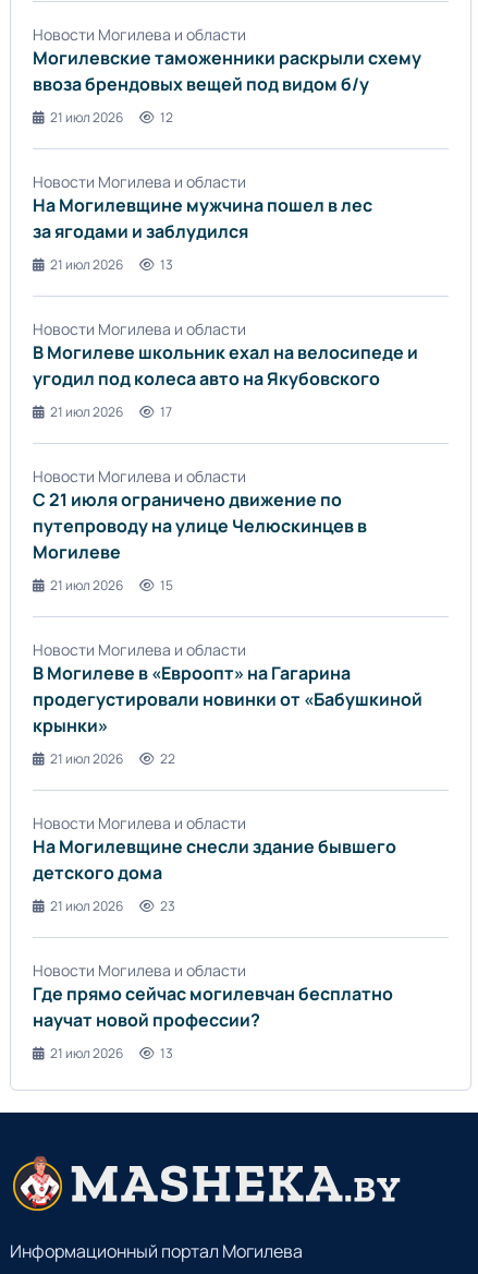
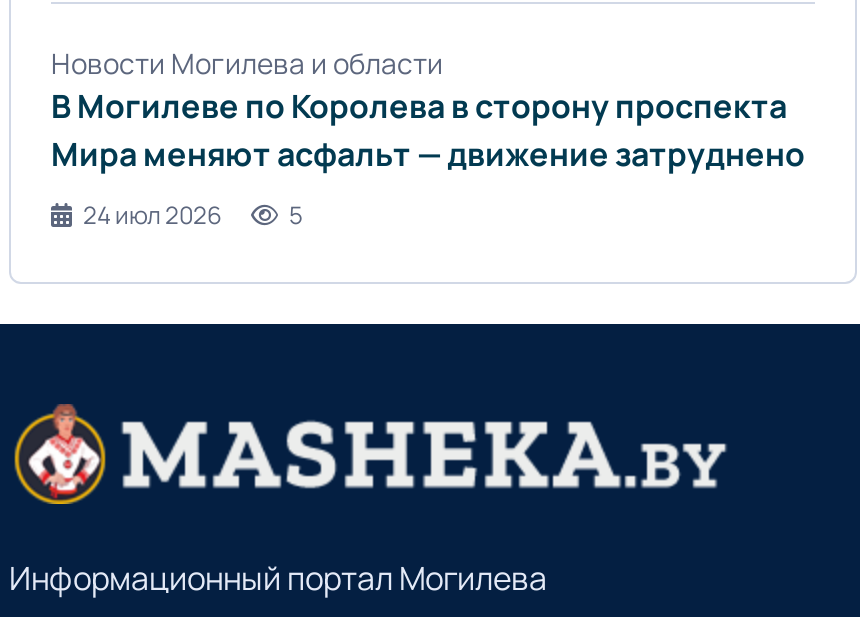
- Могилевские таможенники раскрыли схему
- ввоза брендовых вещей под видом б/у
- 21 июл 2026
- 12
- Новости Могилева и области
- На Могилевщине мужчина пошел в лес
- за ягодами и заблудился
- 21 июл 2026
- 13
- Новости Могилева и области
- В Могилеве школьник ехал на велосипеде и
- угодил под колеса авто на Якубовского
- 21 июл 2026
- 17
- Новости Могилева и области
- С 21 июля ограничено движение по
- путепроводу на улице Челюскинцев в
- Могилеве
- 21 июл 2026
- 15
- Новости Могилева и области
- В Могилеве в «Евроопт» на Гагарина
- продегустировали новинки от «Бабушкиной
- крынки»
- 21 июл 2026
- 22
- Новости Могилева и области
- На Могилевщине снесли здание бывшего
- детского дома
- 21 июл 2026
- 23
- Новости Могилева и области
- Где прямо сейчас могилевчан бесплатно
- научат новой профессии?
- 21 июл 2026
- 13
+ В Могилеве по Королева в сторону проспекта
+ Мира меняют асфальт — движение затруднено
+ 24 июл 2026
+ 5
